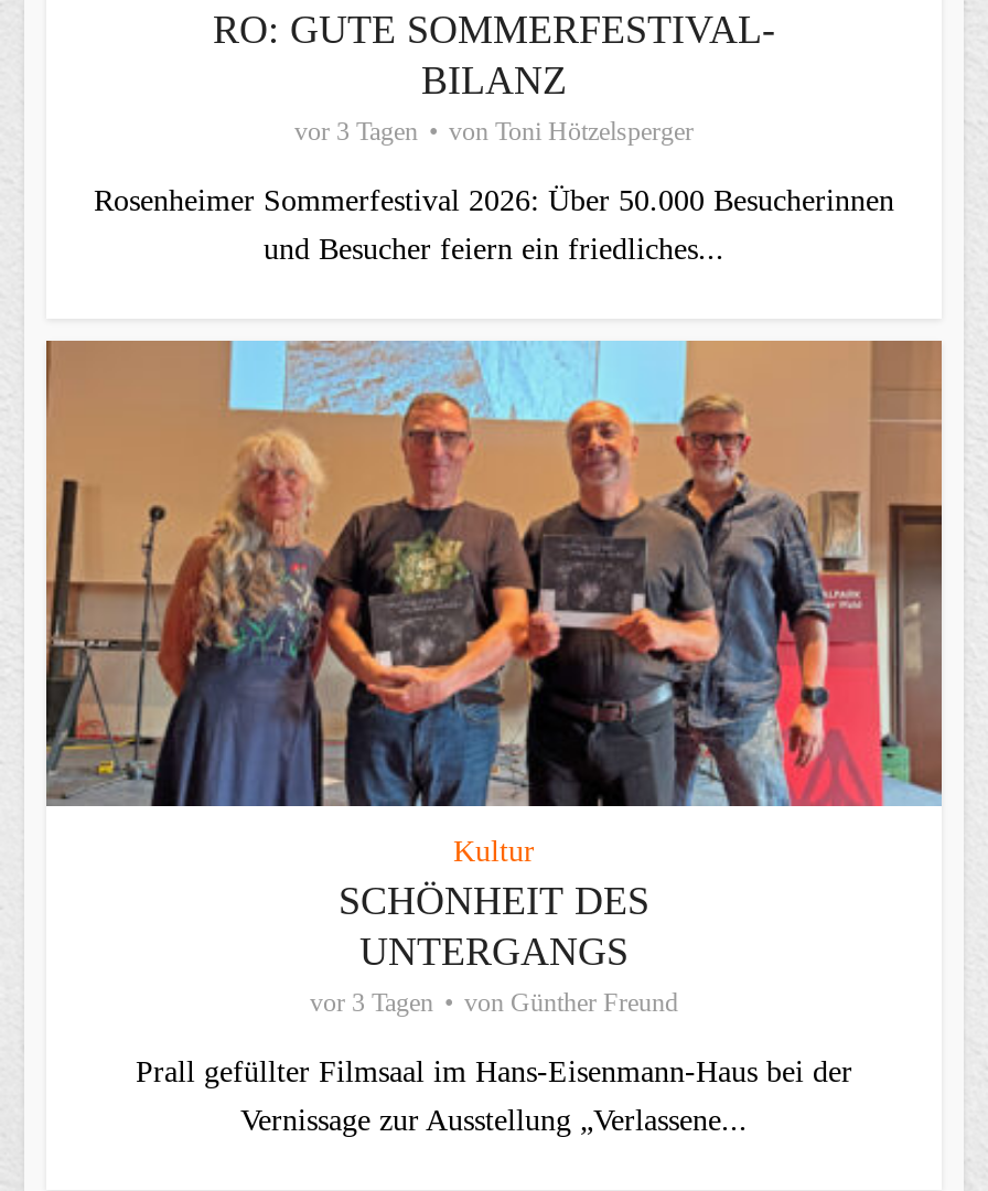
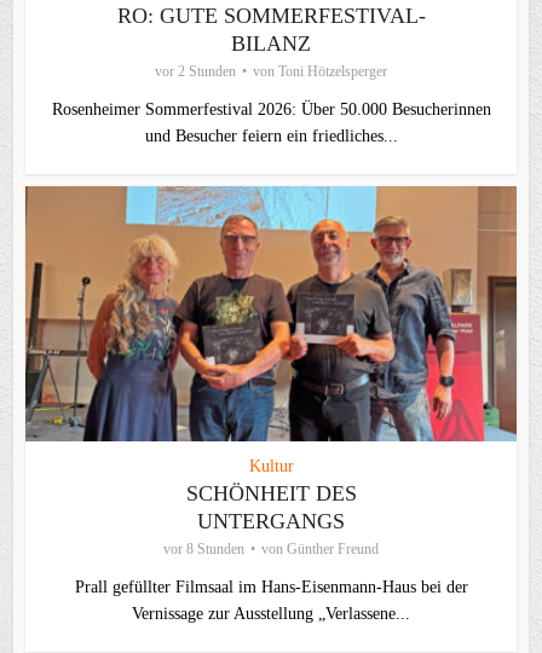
- vor 3 Tagen von Toni Hötzelsperger
+ vor 2 Stunden von Toni Hötzelsperger

- vor 3 Tagen von Günther Freund
+ vor 8 Stunden von Günther Freund
